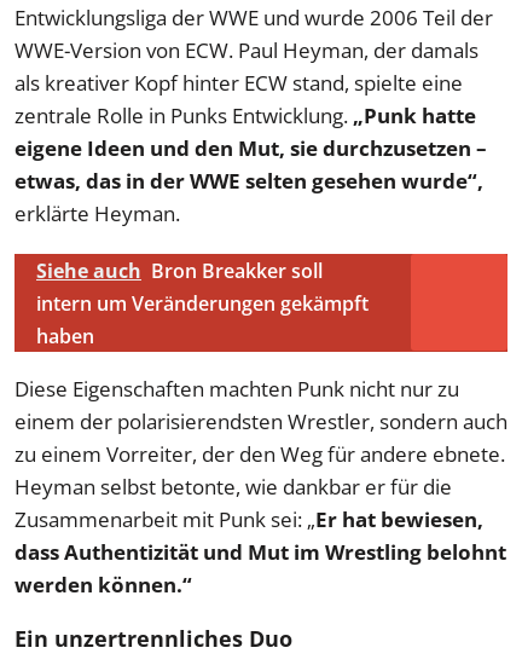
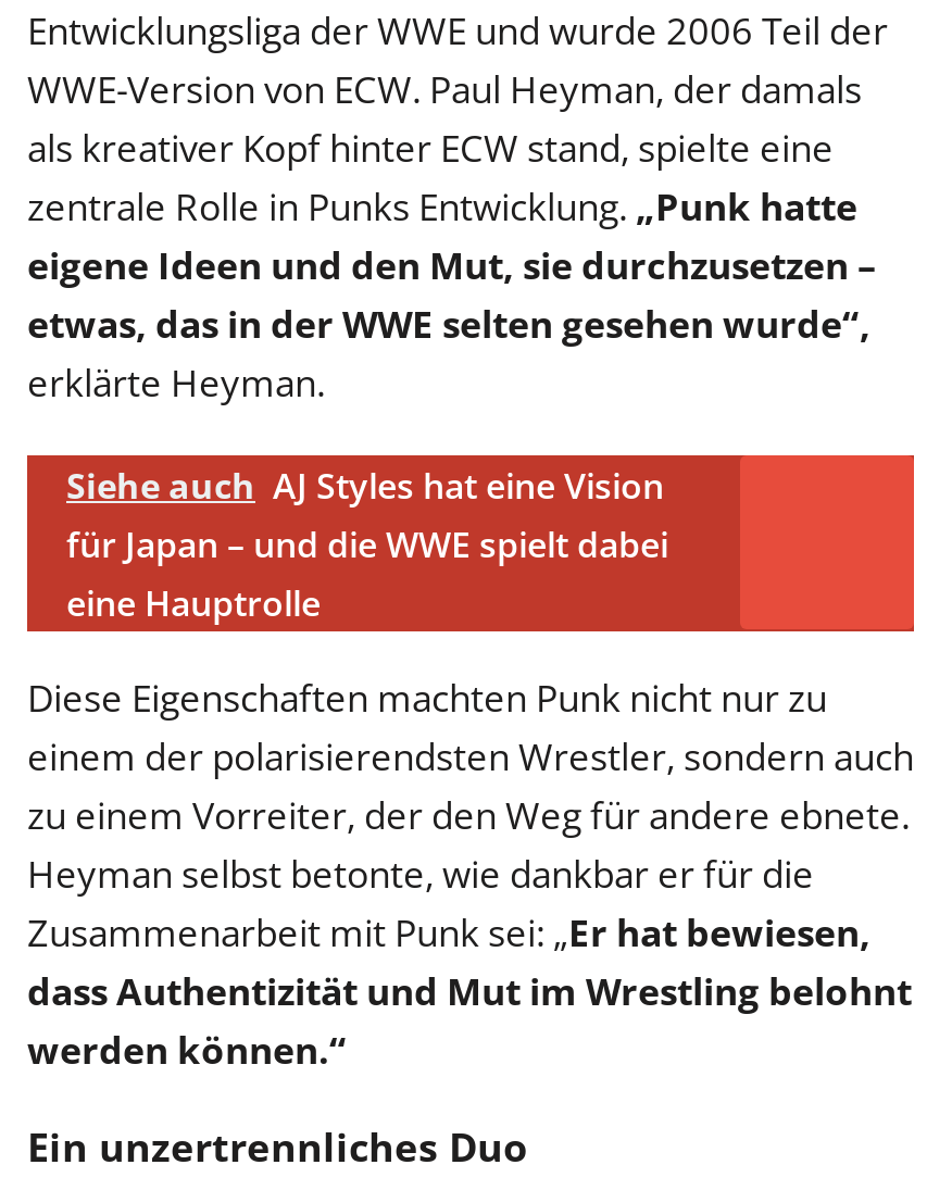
- Siehe auch Bron Breakker soll
- intern um Veränderungen gekämpft
- haben
+ Siehe auch AJ Styles hat eine Vision
+ für Japan – und die WWE spielt dabei
+ eine Hauptrolle
